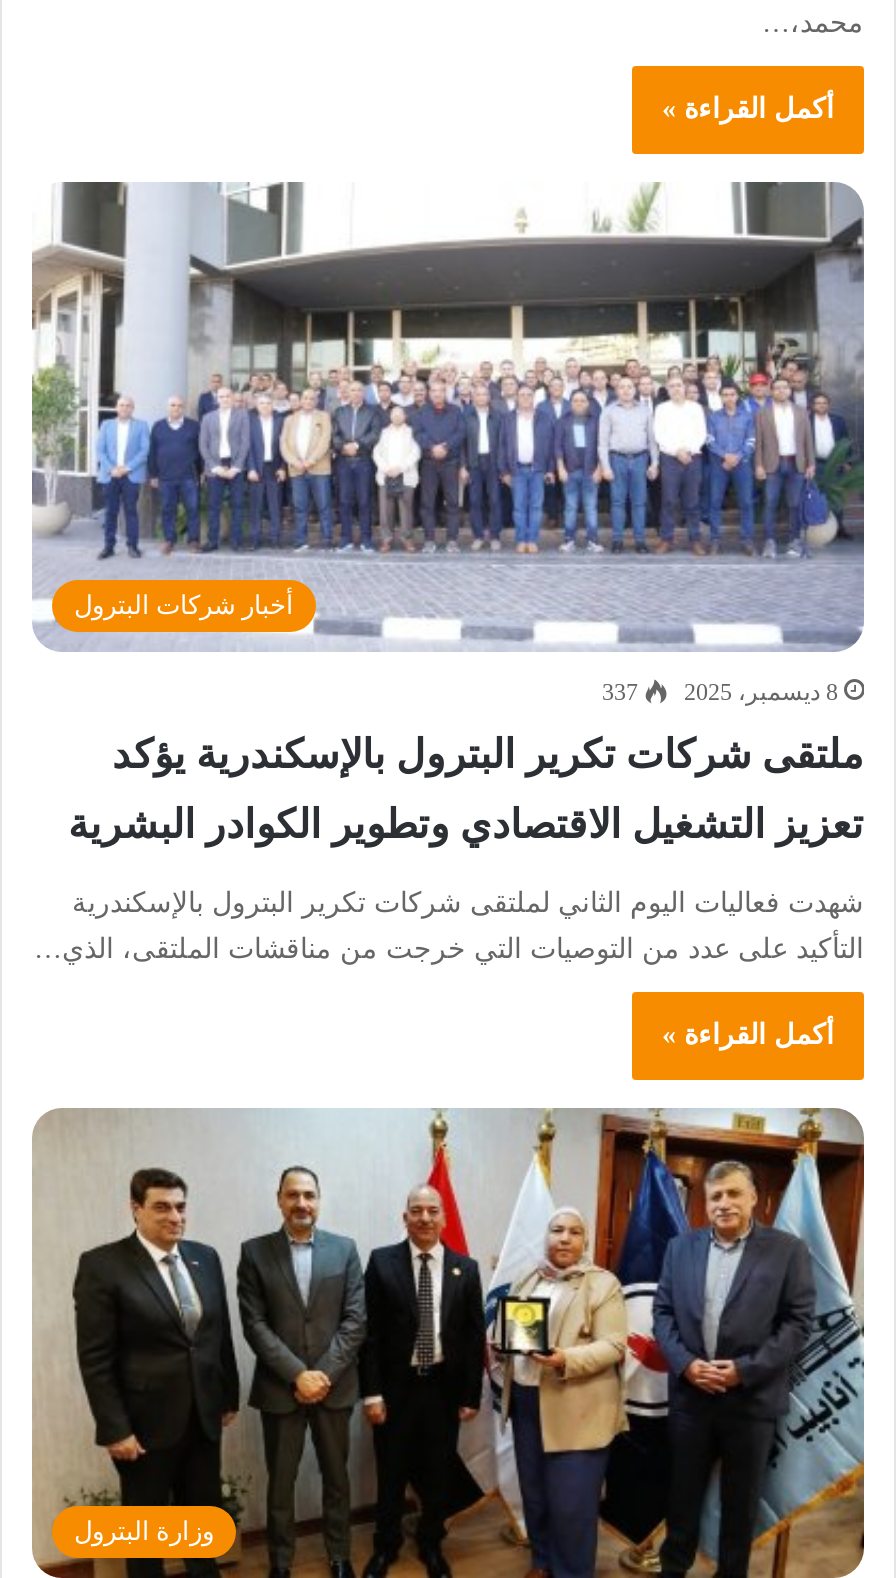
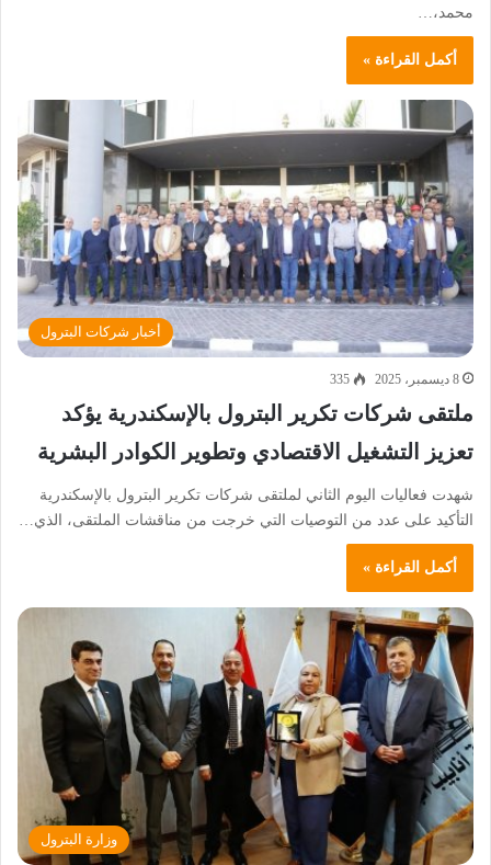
- 337
+ 335
